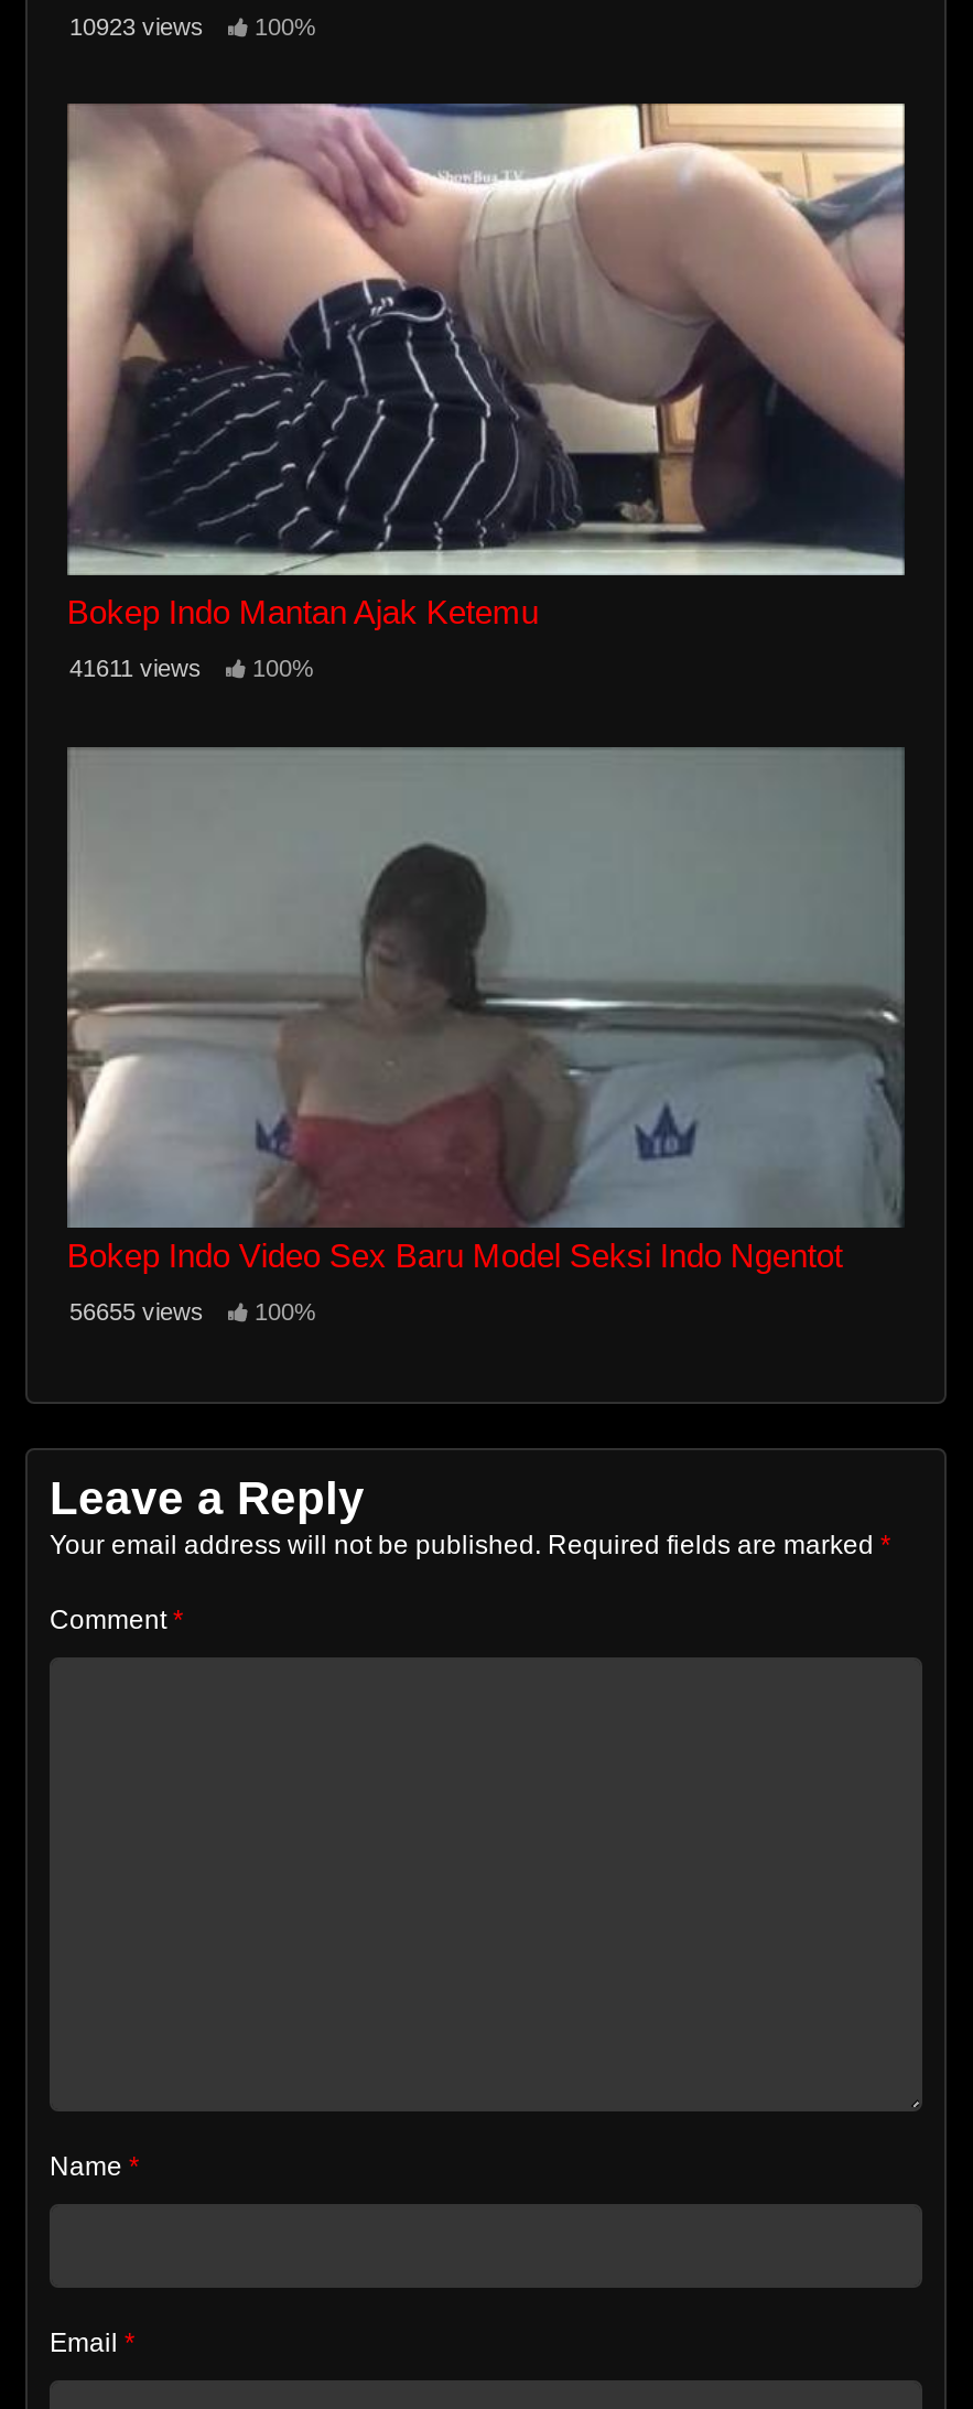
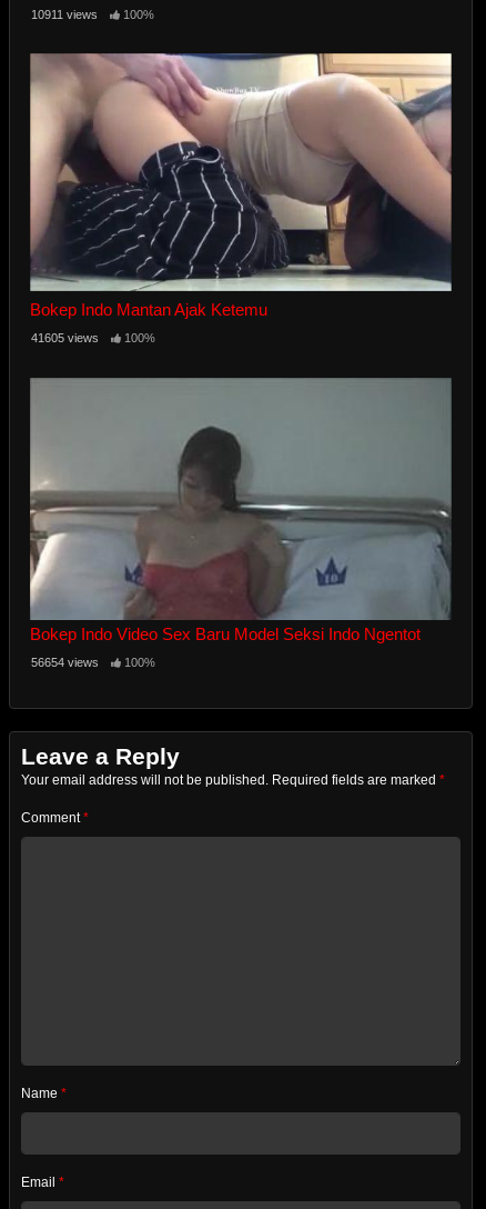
- 10923 views 100%
+ 10911 views 100%

- 41611 views 100%
+ 41605 views 100%

- 56655 views 100%
+ 56654 views 100%
